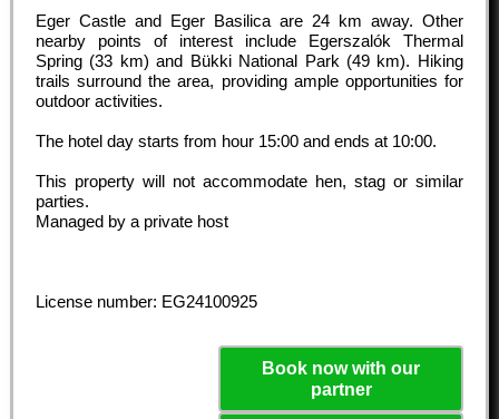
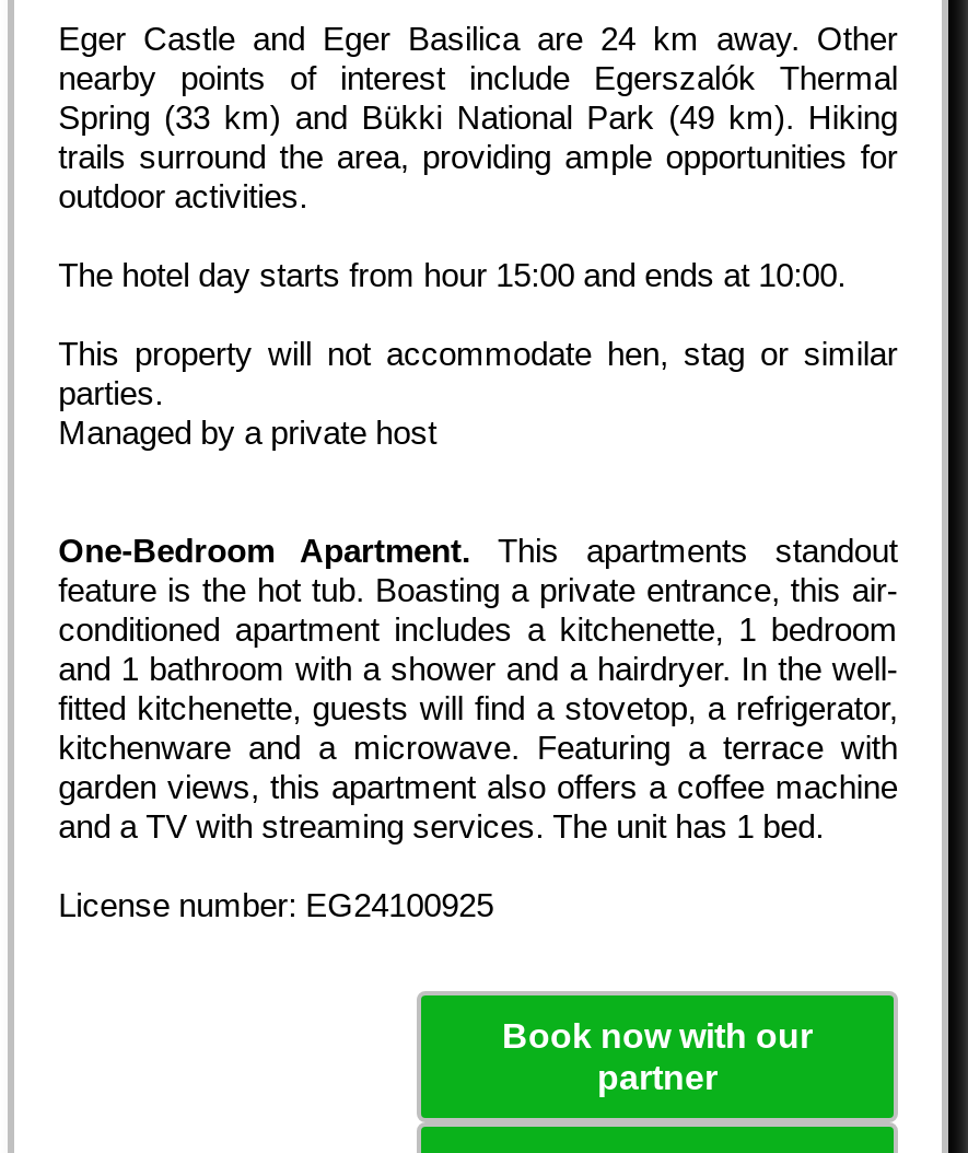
+ One-Bedroom Apartment. This apartments standout
+ feature is the hot tub. Boasting a private entrance, this air-
+ conditioned apartment includes a kitchenette, 1 bedroom
+ and 1 bathroom with a shower and a hairdryer. In the well-
+ fitted kitchenette, guests will find a stovetop, a refrigerator,
+ kitchenware and a microwave. Featuring a terrace with
+ garden views, this apartment also offers a coffee machine
+ and a TV with streaming services. The unit has 1 bed.
